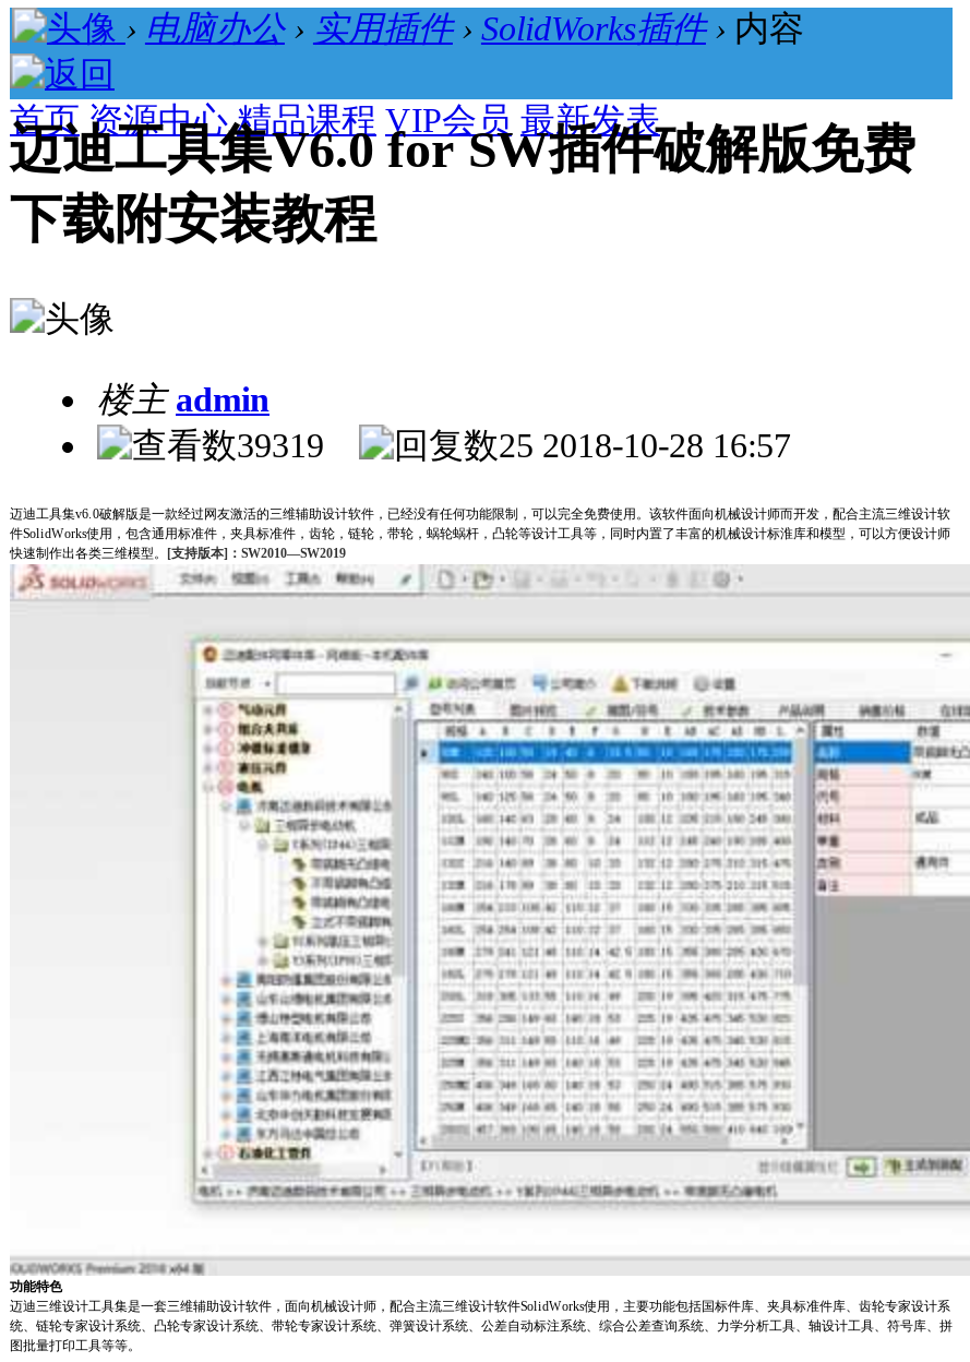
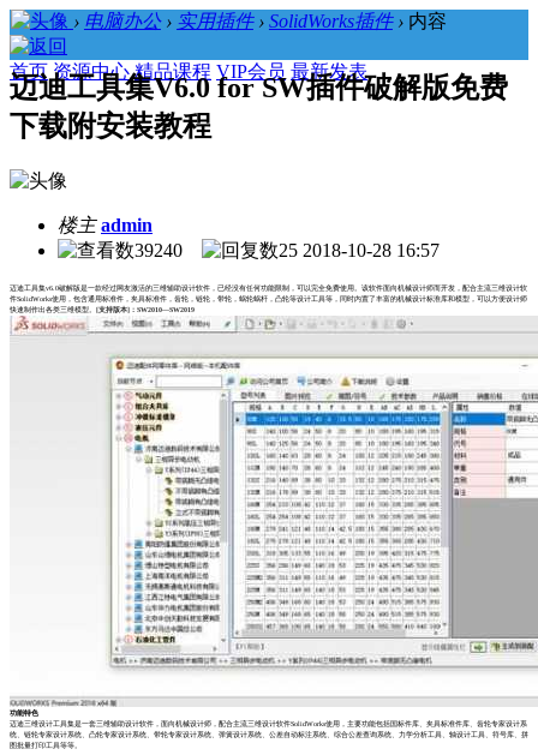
- 39319
+ 39240
